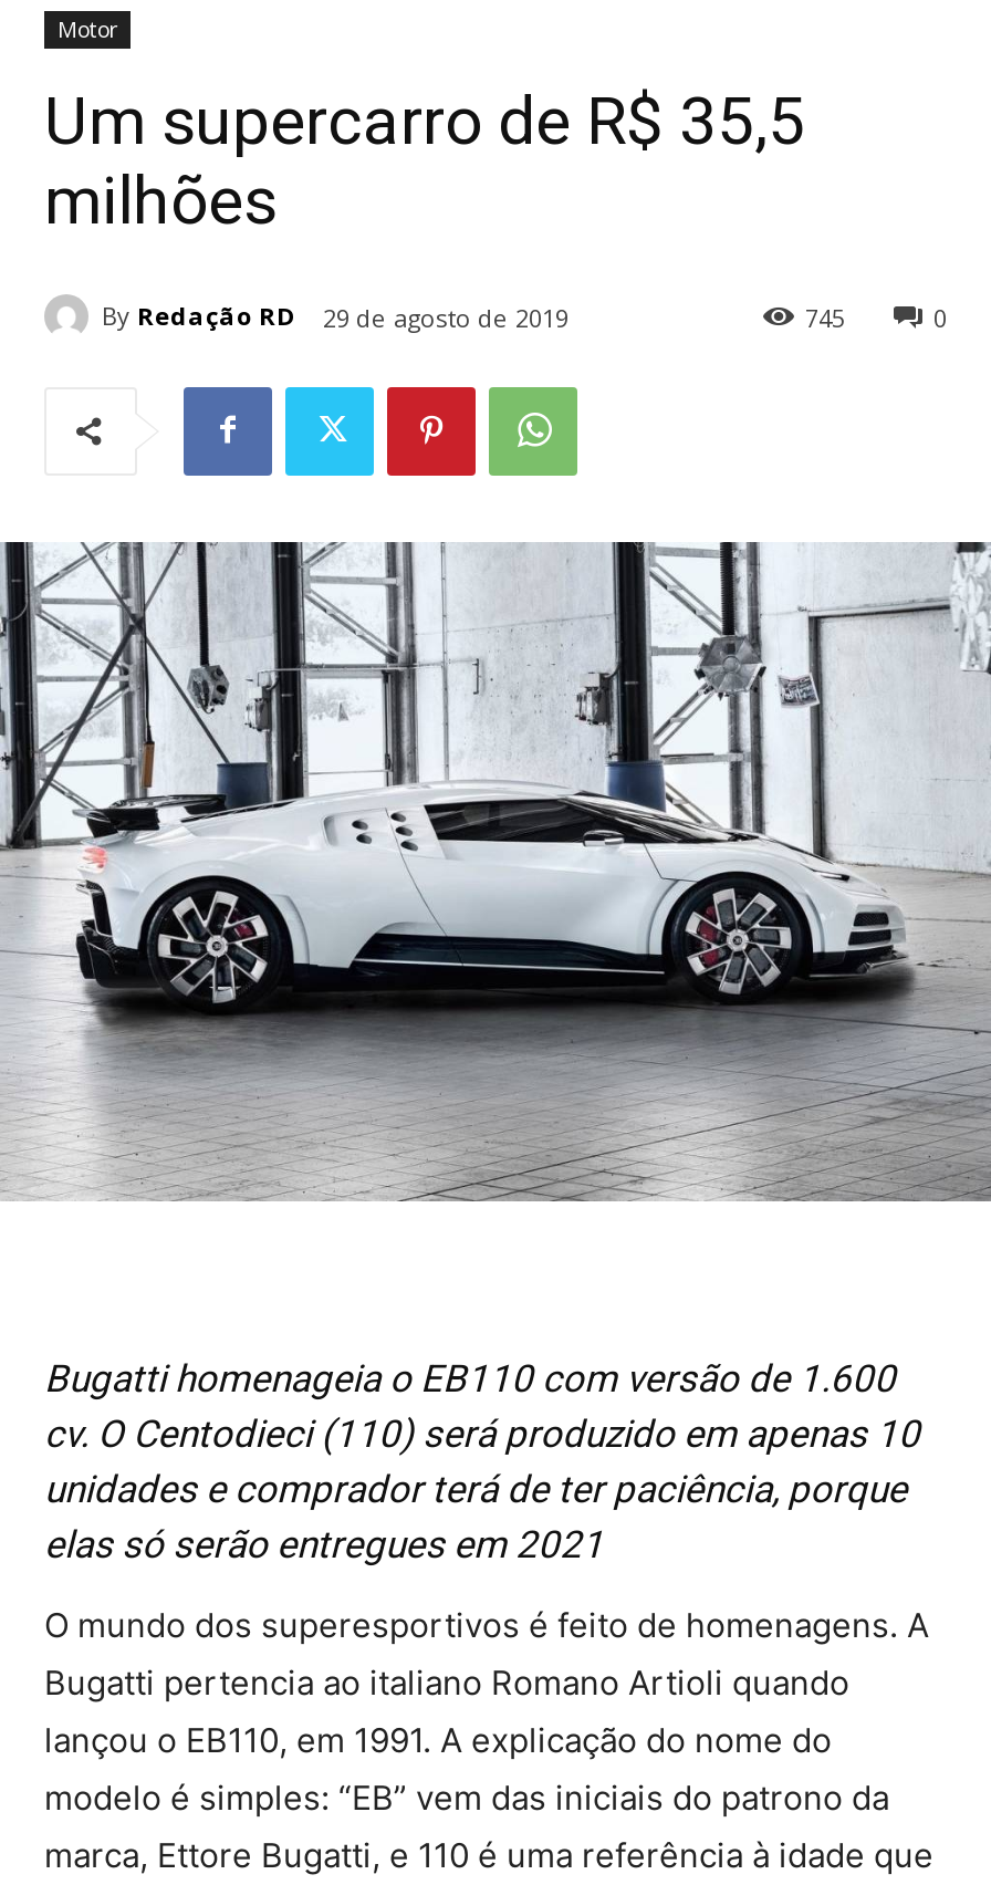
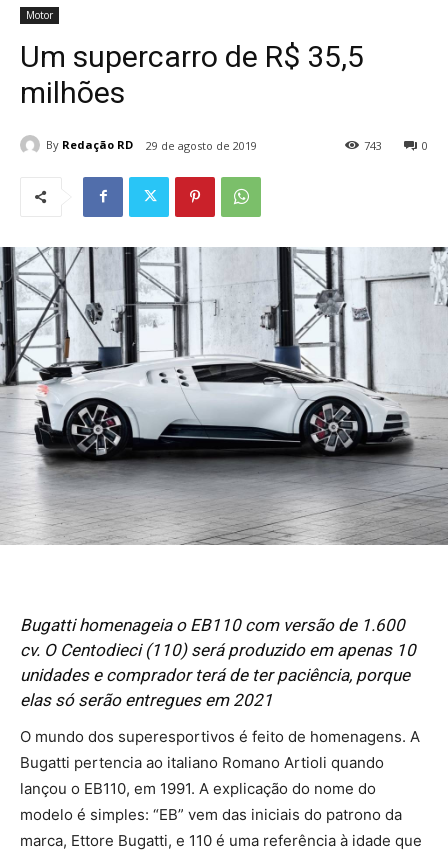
- 745
+ 743
